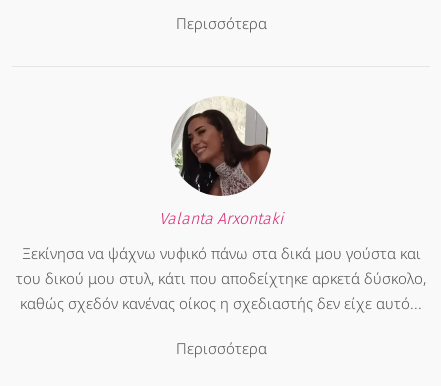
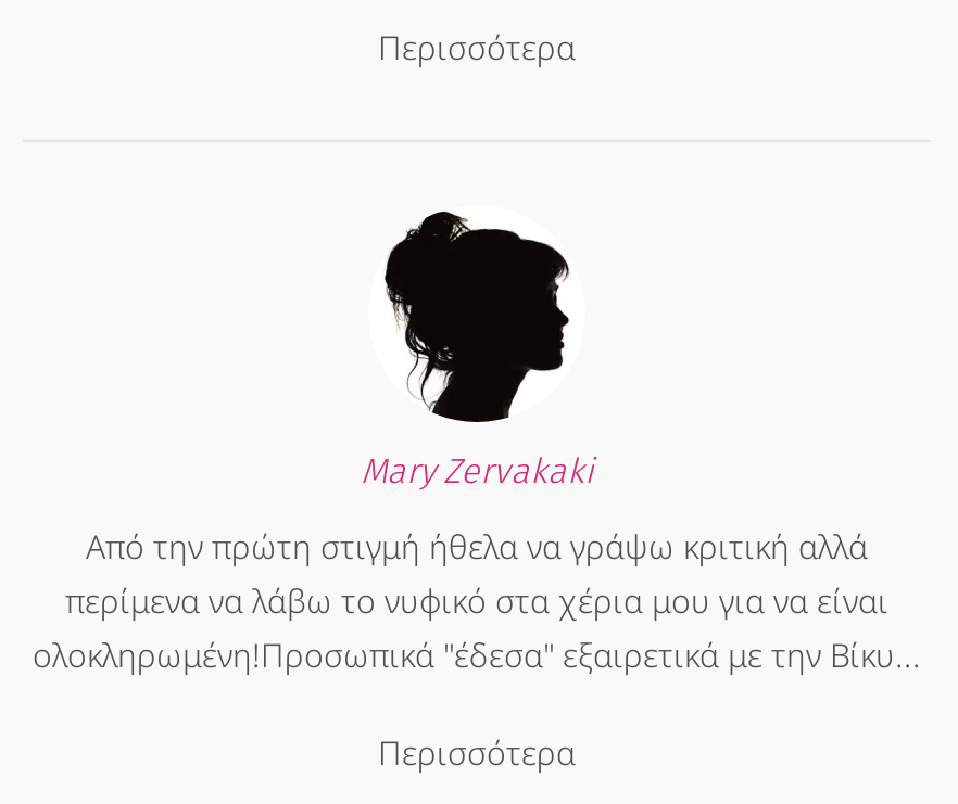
- [image]
- Valanta Arxontaki
+ [image]
+ Mary Zervakaki

- Ξεκίνησα να ψάχνω νυφικό πάνω στα δικά μου γούστα και
- του δικού μου στυλ, κάτι που αποδείχτηκε αρκετά δύσκολο,
- καθώς σχεδόν κανένας οίκος η σχεδιαστής δεν είχε αυτό...
+ Από την πρώτη στιγμή ήθελα να γράψω κριτική αλλά
+ περίμενα να λάβω το νυφικό στα χέρια μου για να είναι
+ ολοκληρωμένη!Προσωπικά "έδεσα" εξαιρετικά με την Βίκυ...
